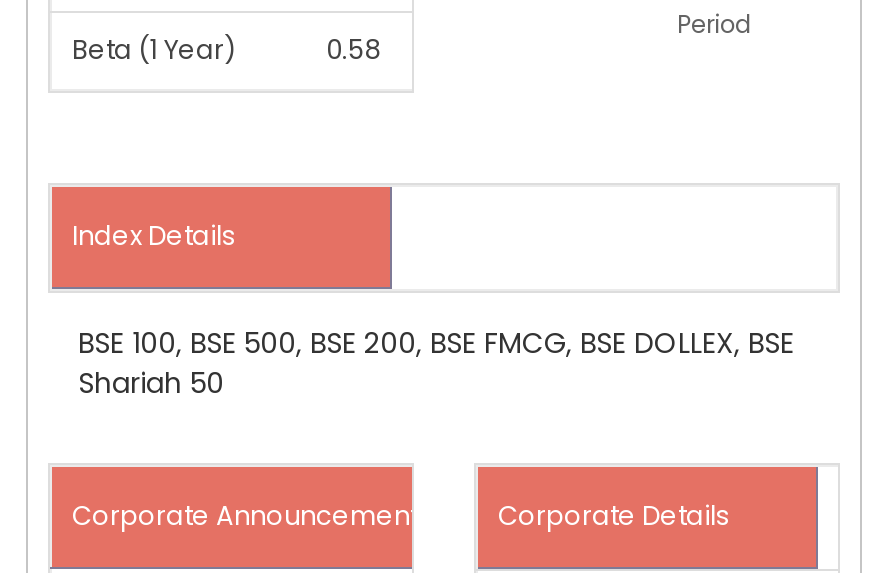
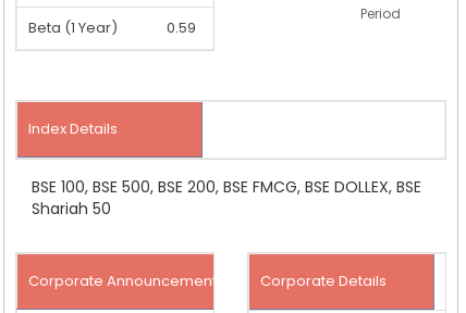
- 0.58
+ 0.59
